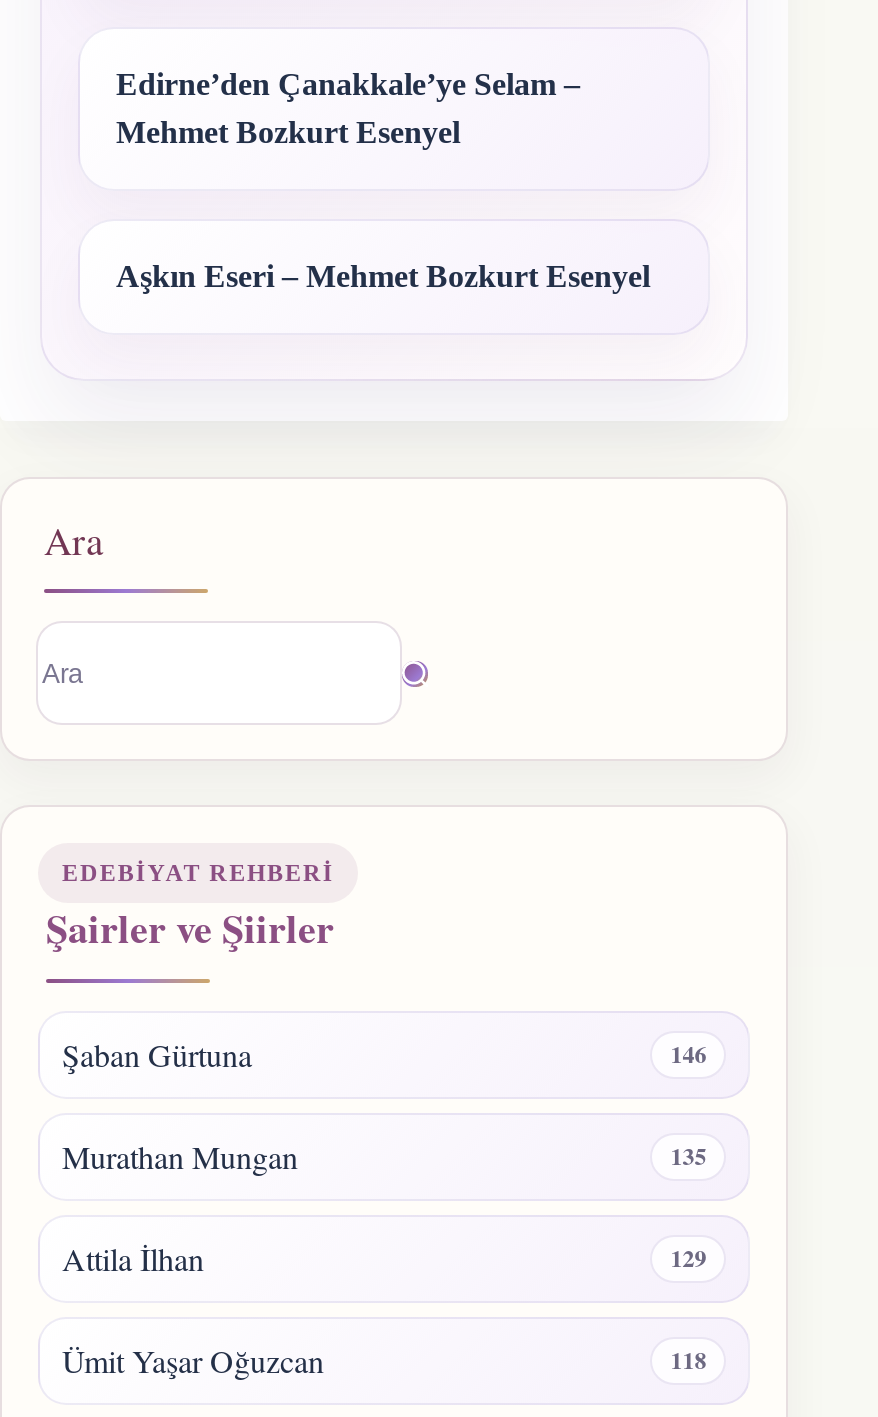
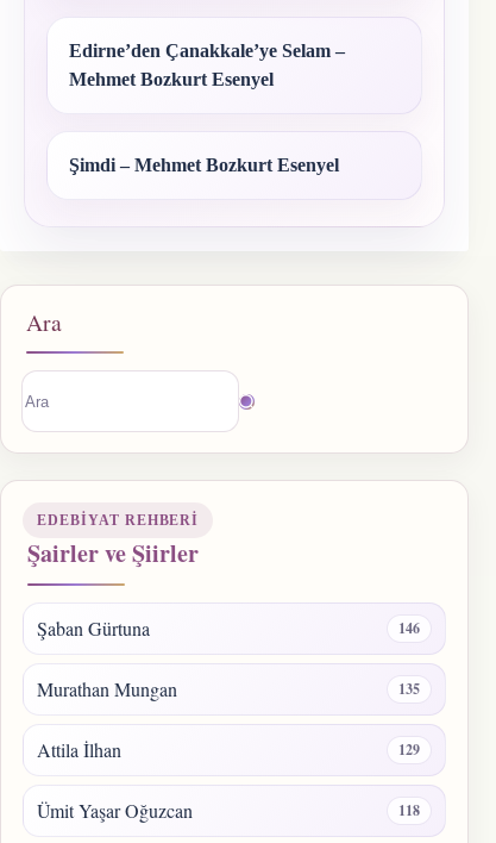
- Aşkın Eseri – Mehmet Bozkurt Esenyel
+ Şimdi – Mehmet Bozkurt Esenyel
